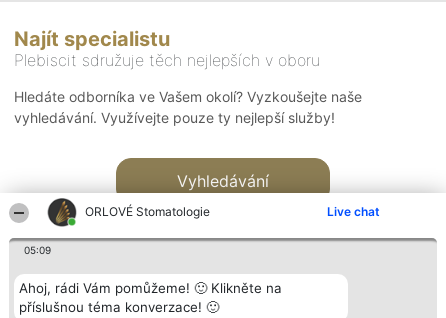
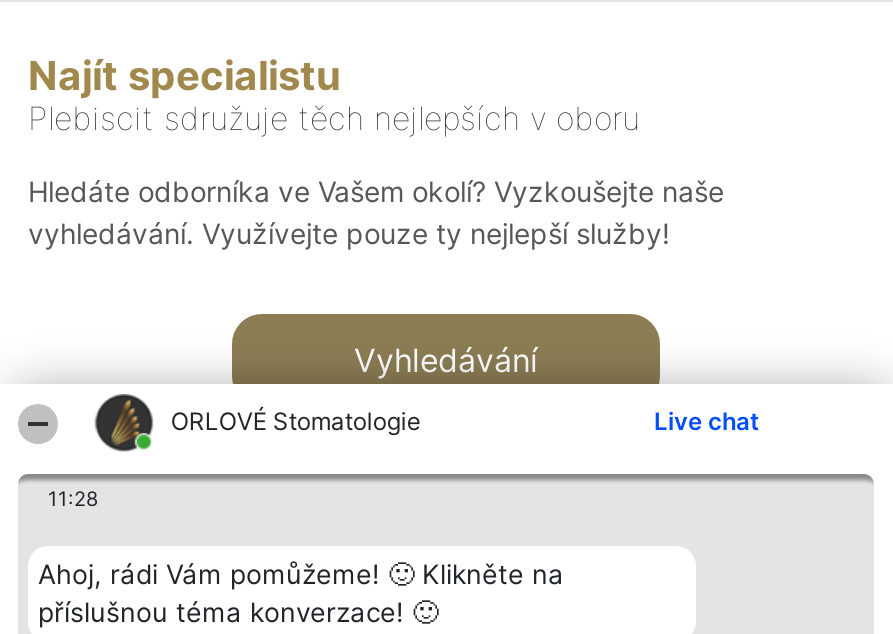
- 05:09
+ 11:28
